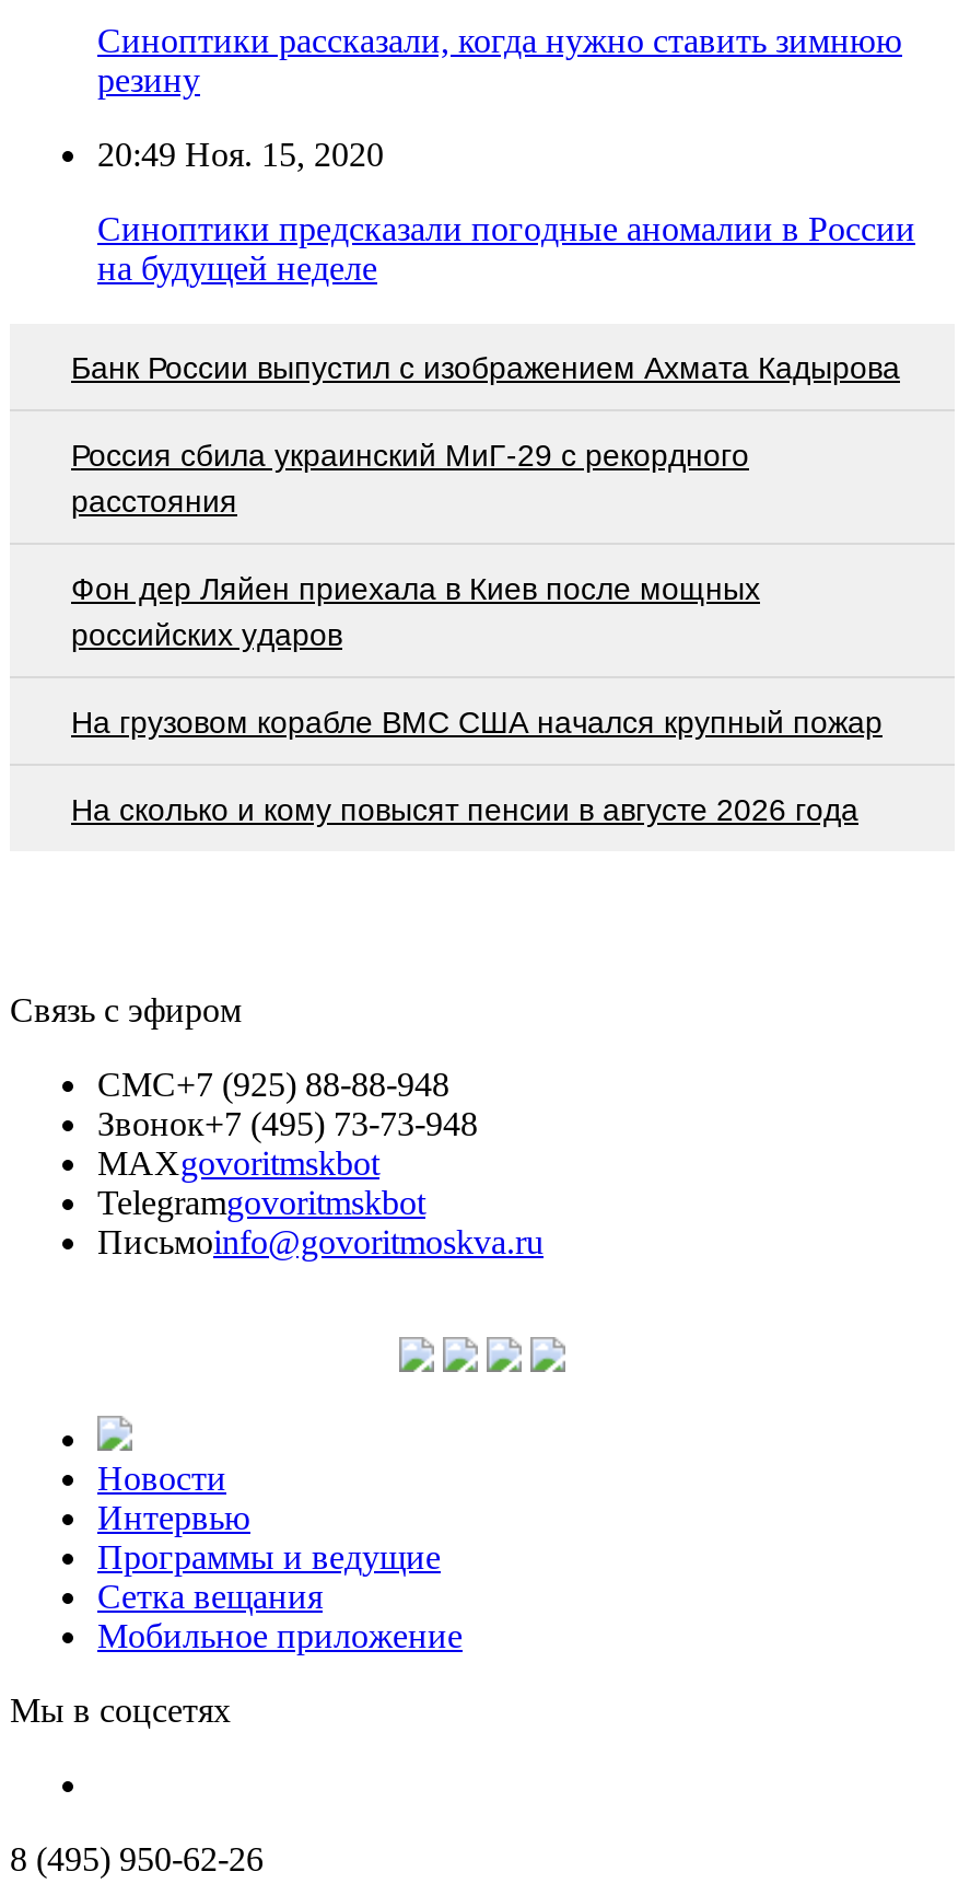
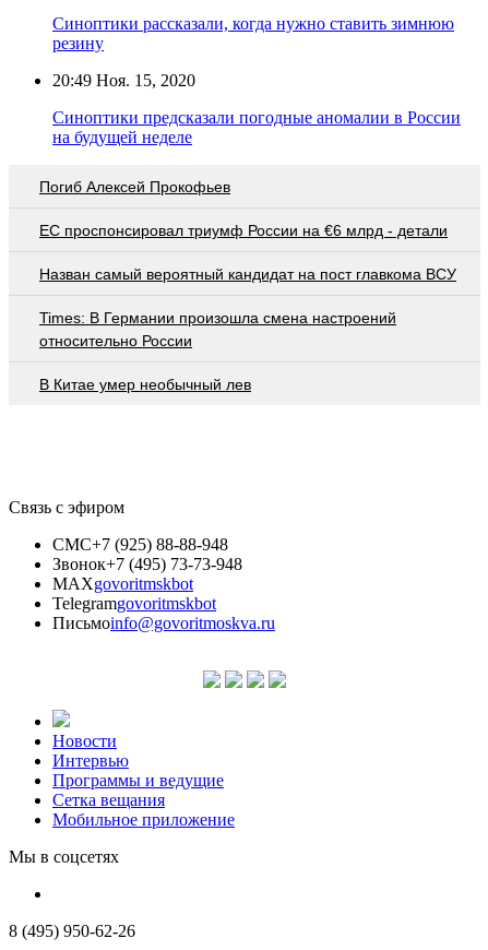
- Банк России выпустил c изображением Ахмата Кадырова
+ Погиб Алексей Прокофьев

- Россия сбила украинский МиГ-29 с рекордного
- расстояния
+ EC проспонсировал триумф России на €6 млрд - детали

- Фон дер Ляйен приехала в Киев после мощных
- российских ударов
+ Назван самый вероятный кандидат на пост главкома ВСУ

- На грузовом корабле ВМС США начался крупный пожар
+ Times: В Германии произошла смена настроений
+ относительно России

- На сколько и кому повысят пенсии в августе 2026 года
+ В Китае умер необычный лев
